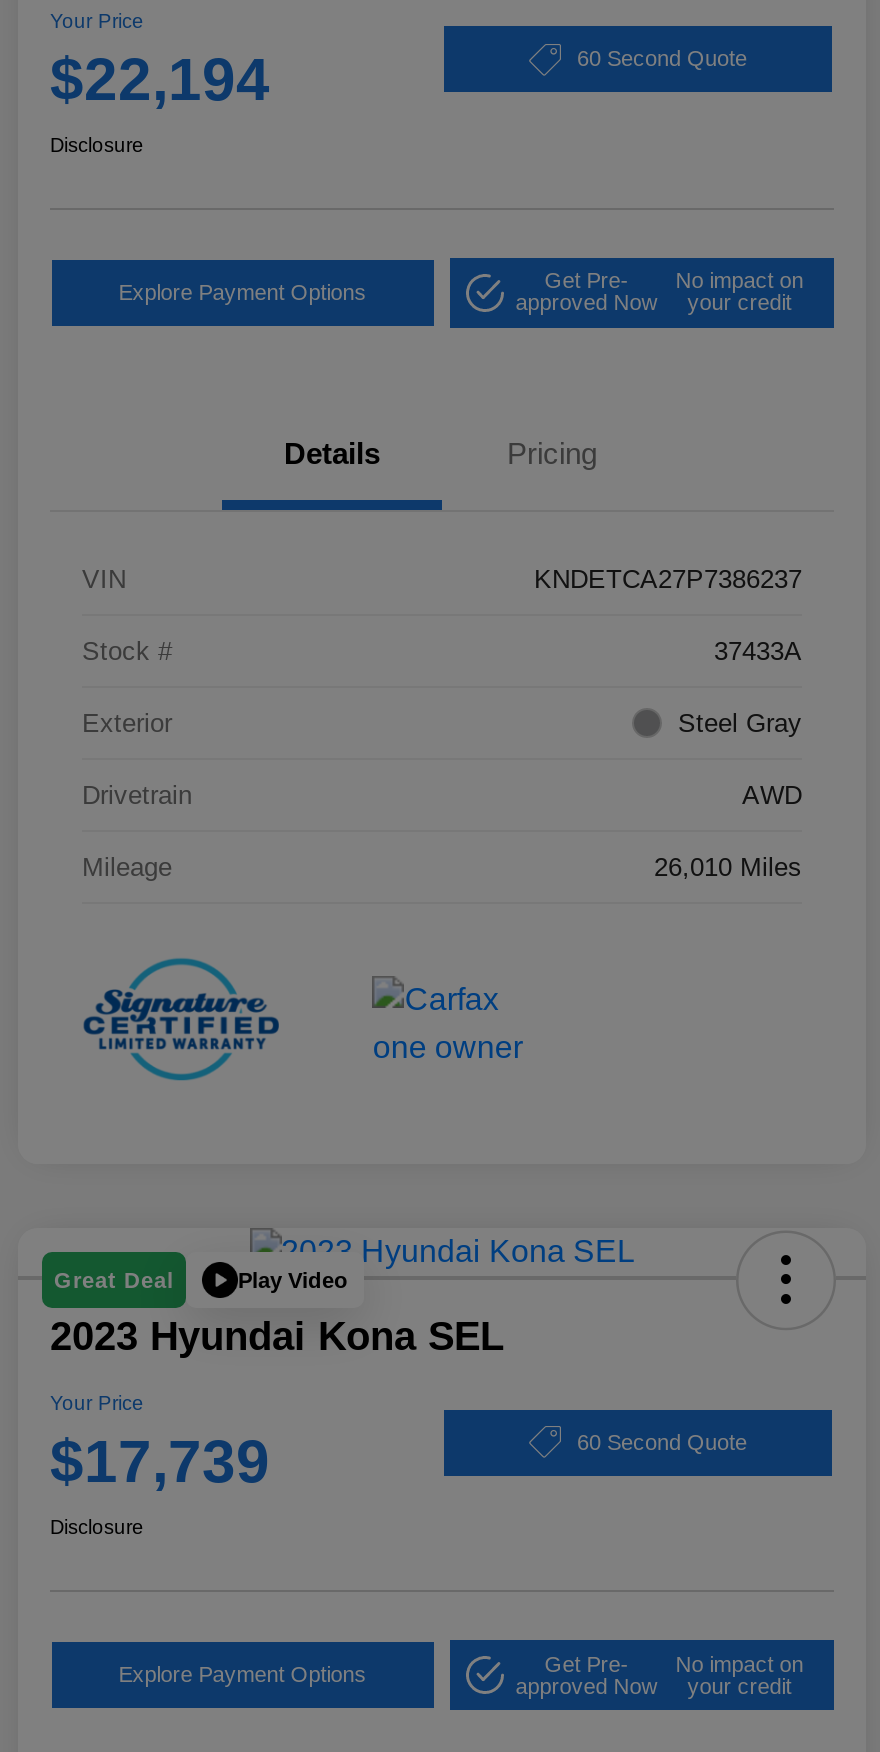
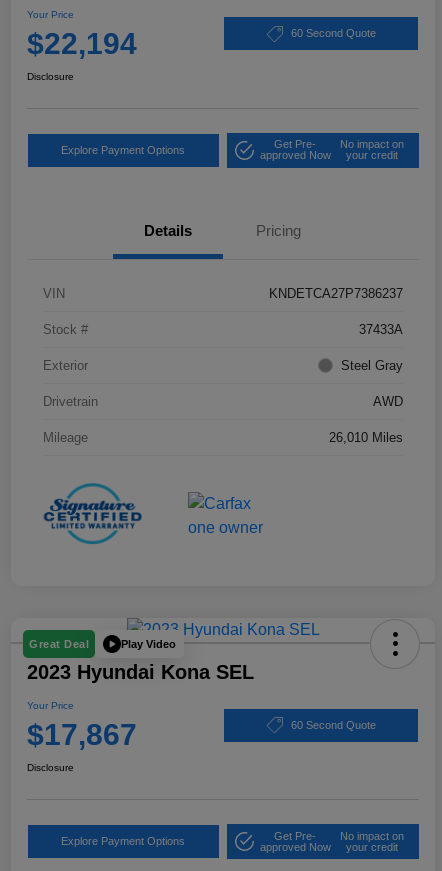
- $17,739
+ $17,867
